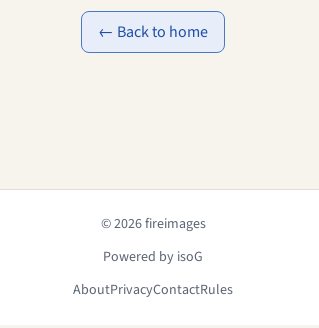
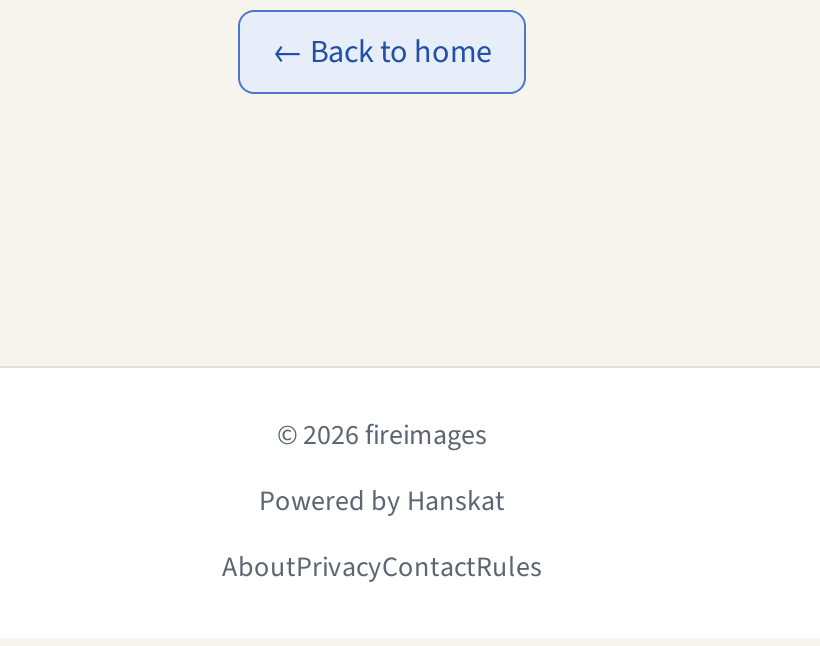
- Powered by isoG
+ Powered by Hanskat
